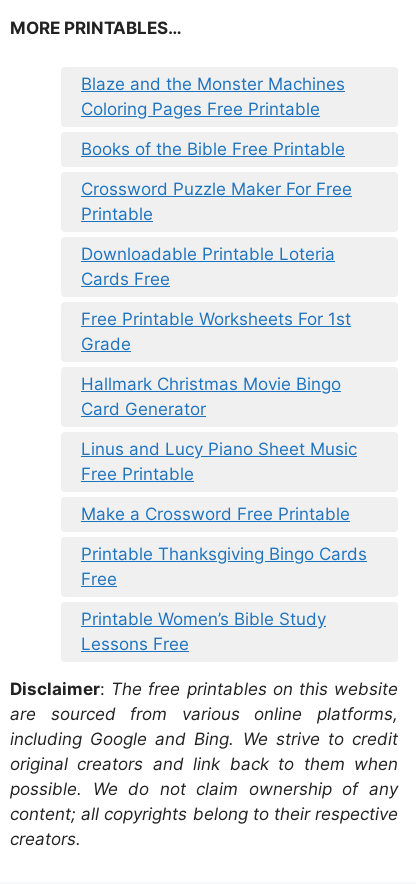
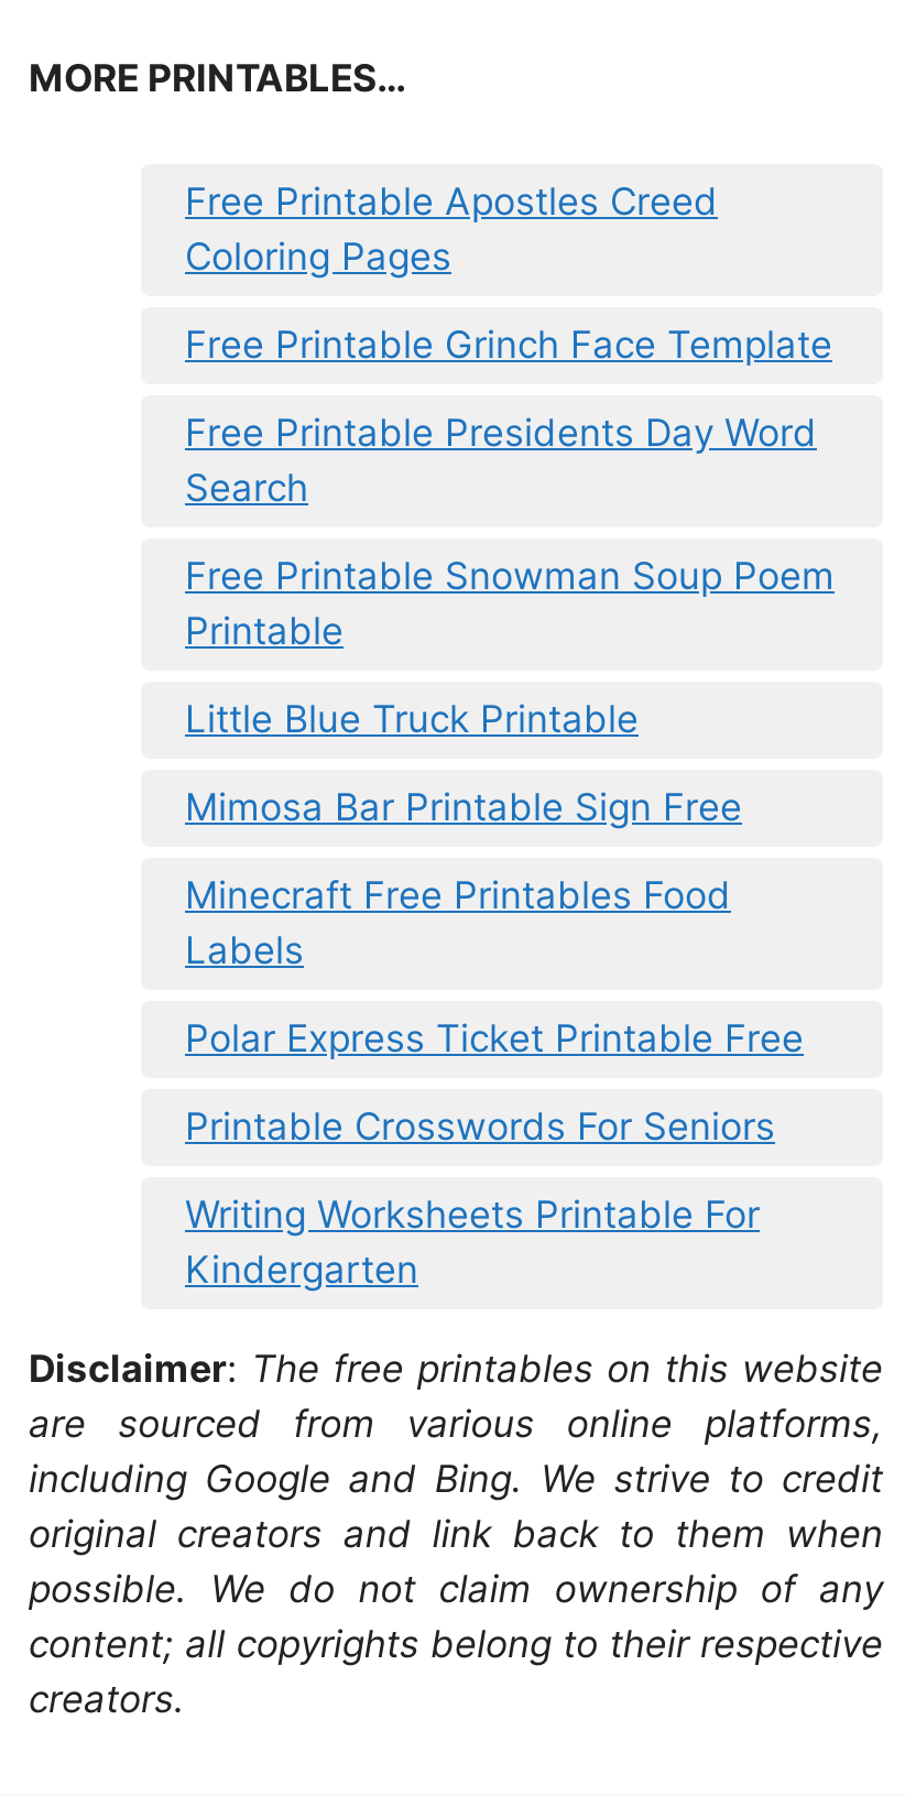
- Blaze and the Monster Machines
- Coloring Pages Free Printable
- Books of the Bible Free Printable
- Crossword Puzzle Maker For Free
+ Free Printable Apostles Creed
+ Coloring Pages
+ Free Printable Grinch Face Template
+ Free Printable Presidents Day Word
+ Search
+ Free Printable Snowman Soup Poem

moved down: Printable

- Downloadable Printable Loteria
- Cards Free
- Free Printable Worksheets For 1st
- Grade
- Hallmark Christmas Movie Bingo
- Card Generator
- Linus and Lucy Piano Sheet Music
- Free Printable
- Make a Crossword Free Printable
- Printable Thanksgiving Bingo Cards
- Free
- Printable Women’s Bible Study
- Lessons Free
+ Little Blue Truck Printable
+ Mimosa Bar Printable Sign Free
+ Minecraft Free Printables Food
+ Labels
+ Polar Express Ticket Printable Free
+ Printable Crosswords For Seniors
+ Writing Worksheets Printable For
+ Kindergarten
